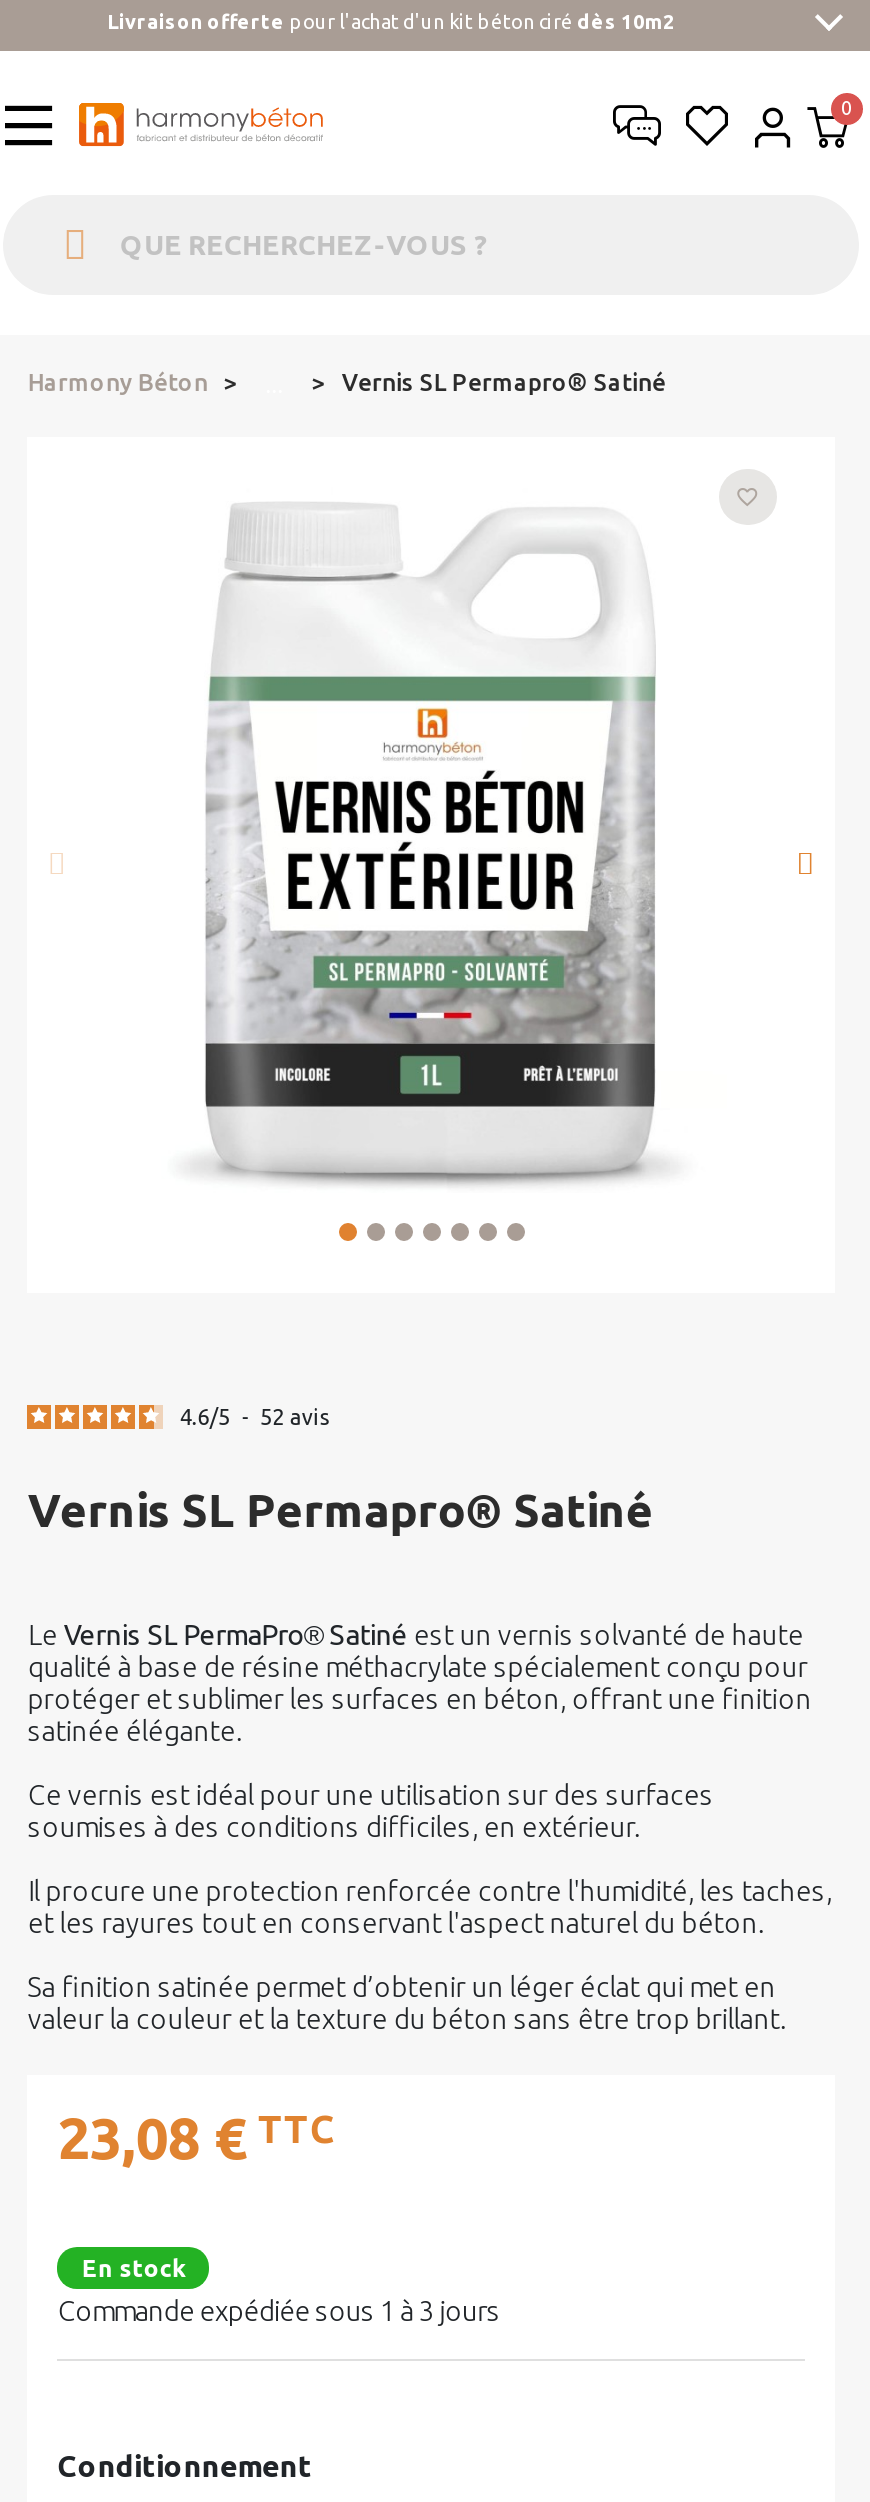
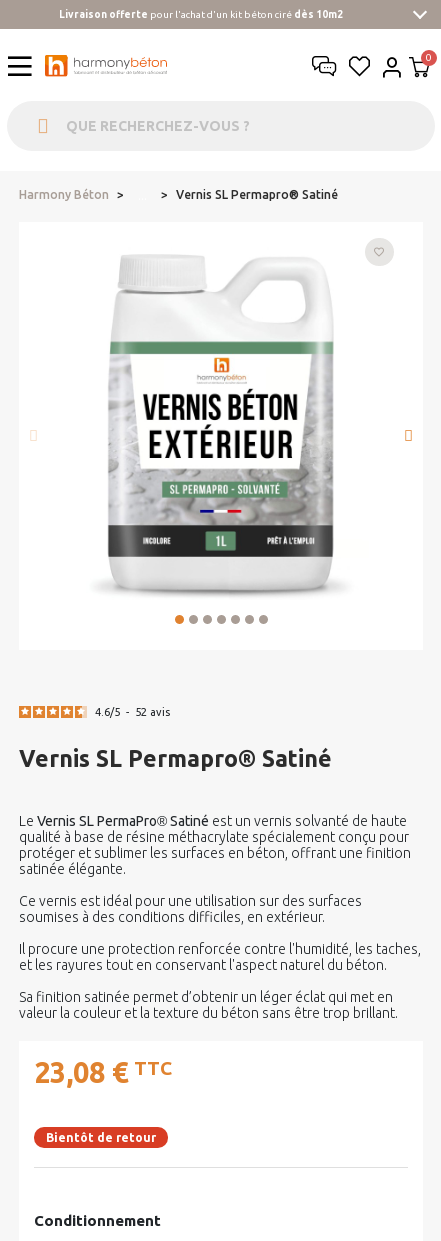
- En stock
- Commande expédiée sous 1 à 3 jours
+ Bientôt de retour
